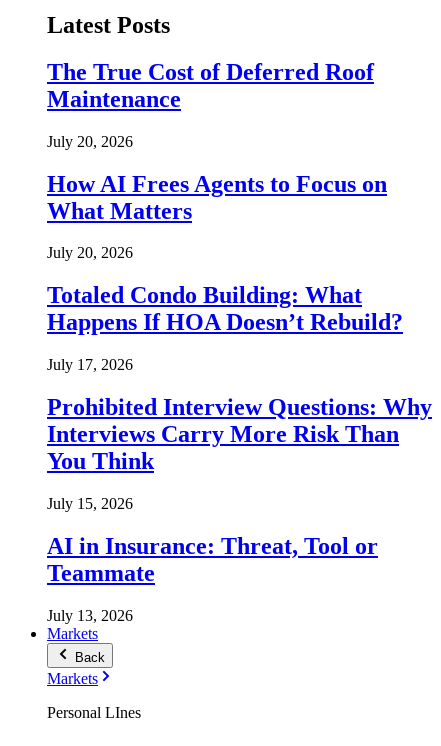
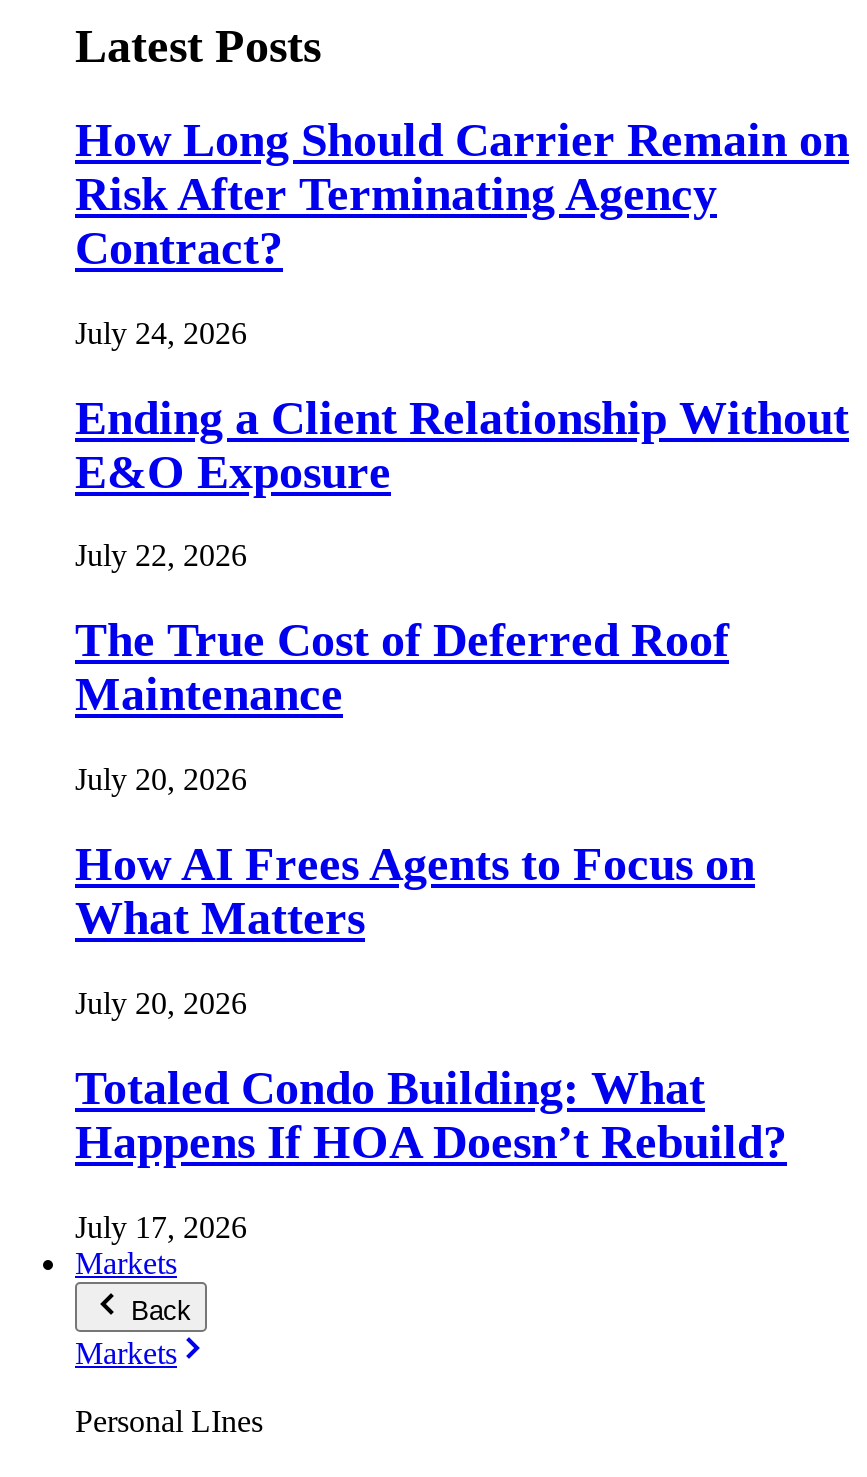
+ How Long Should Carrier Remain on
+ Risk After Terminating Agency
+ Contract?
+ July 24, 2026
+ Ending a Client Relationship Without
+ E&O Exposure
+ July 22, 2026

moved down: The True Cost of Deferred Roof | Maintenance | July 20, 2026 | ... | Happens If HOA Doesn’t Rebuild? | July 17, 2026

- Prohibited Interview Questions: Why
- Interviews Carry More Risk Than
- You Think
- July 15, 2026
- AI in Insurance: Threat, Tool or
- Teammate
- July 13, 2026
